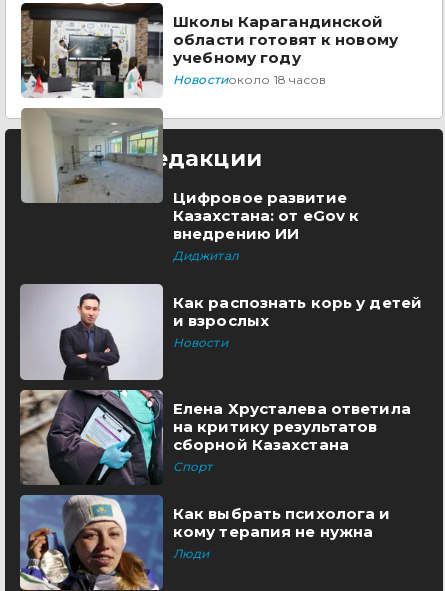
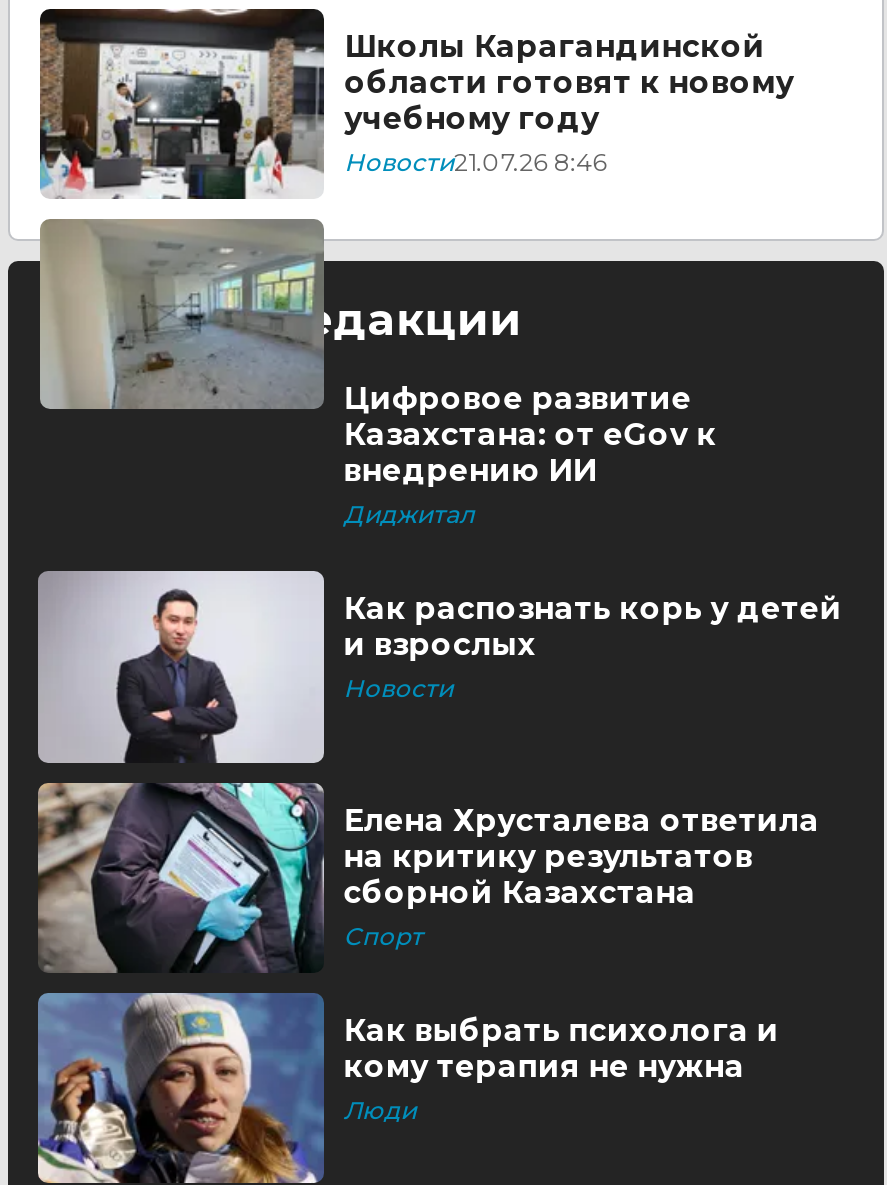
- Новостиоколо 18 часов
+ Новости21.07.26 8:46
